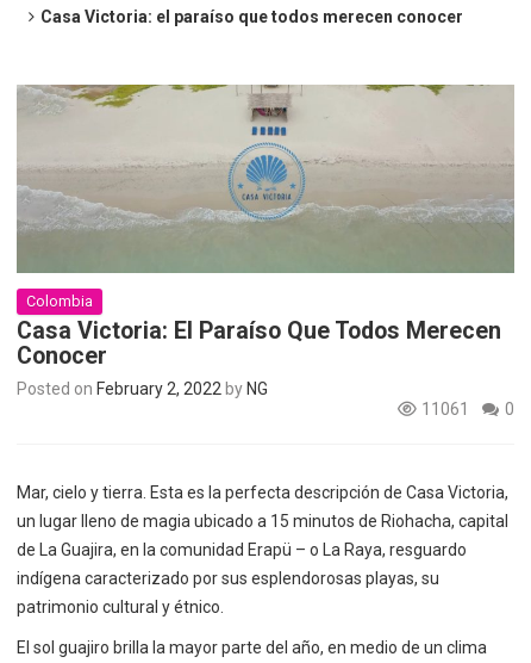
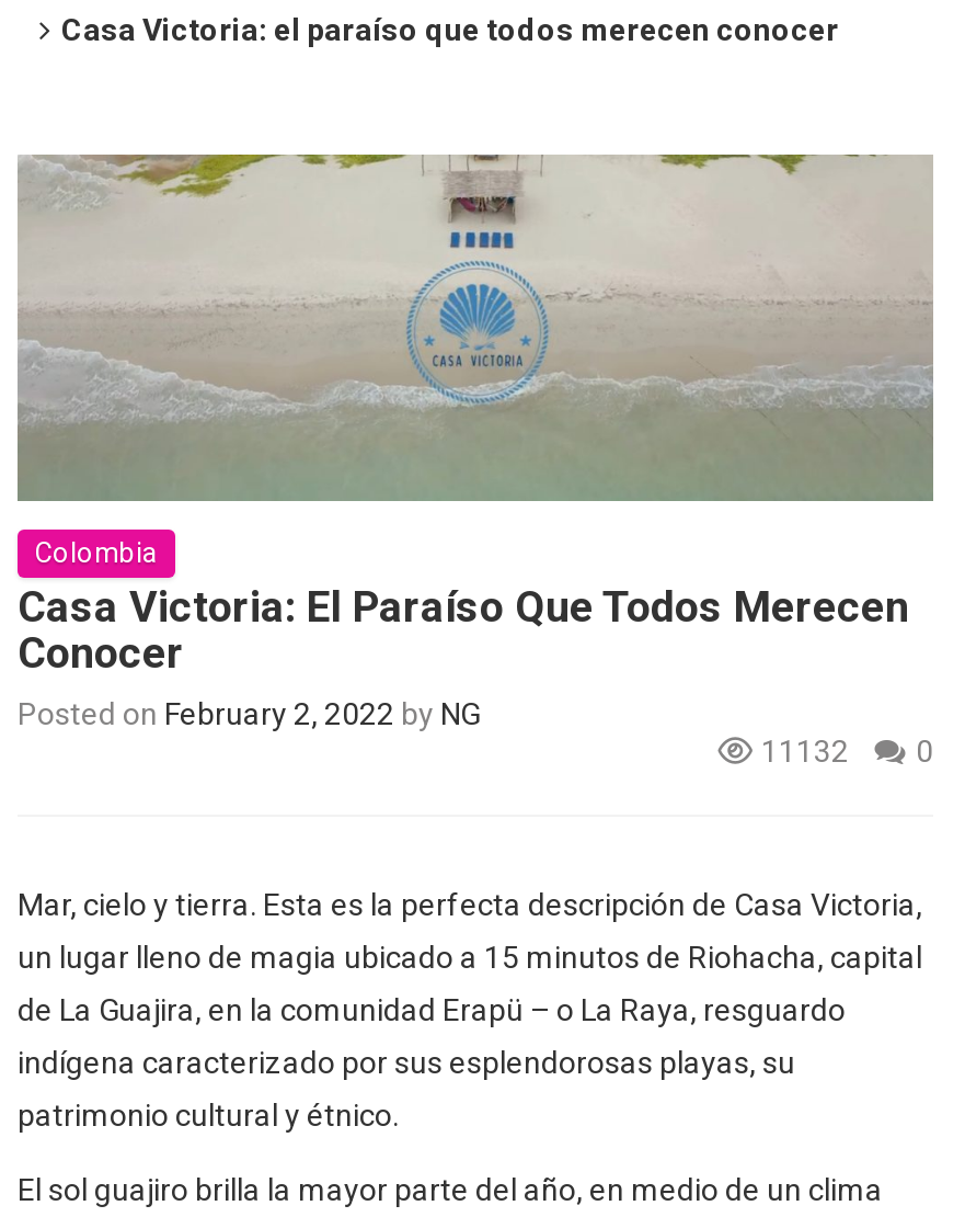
- 11061 0
+ 11132 0
